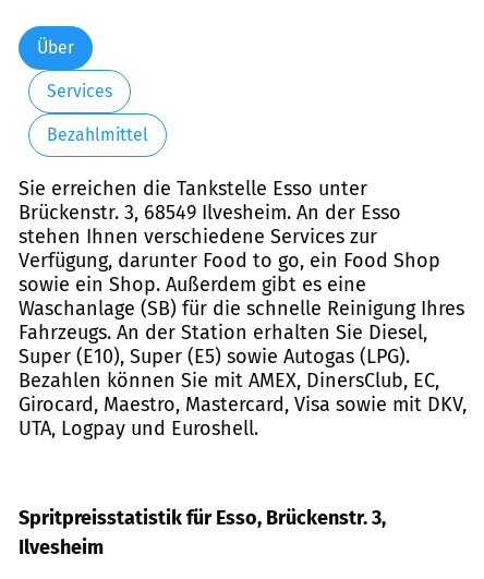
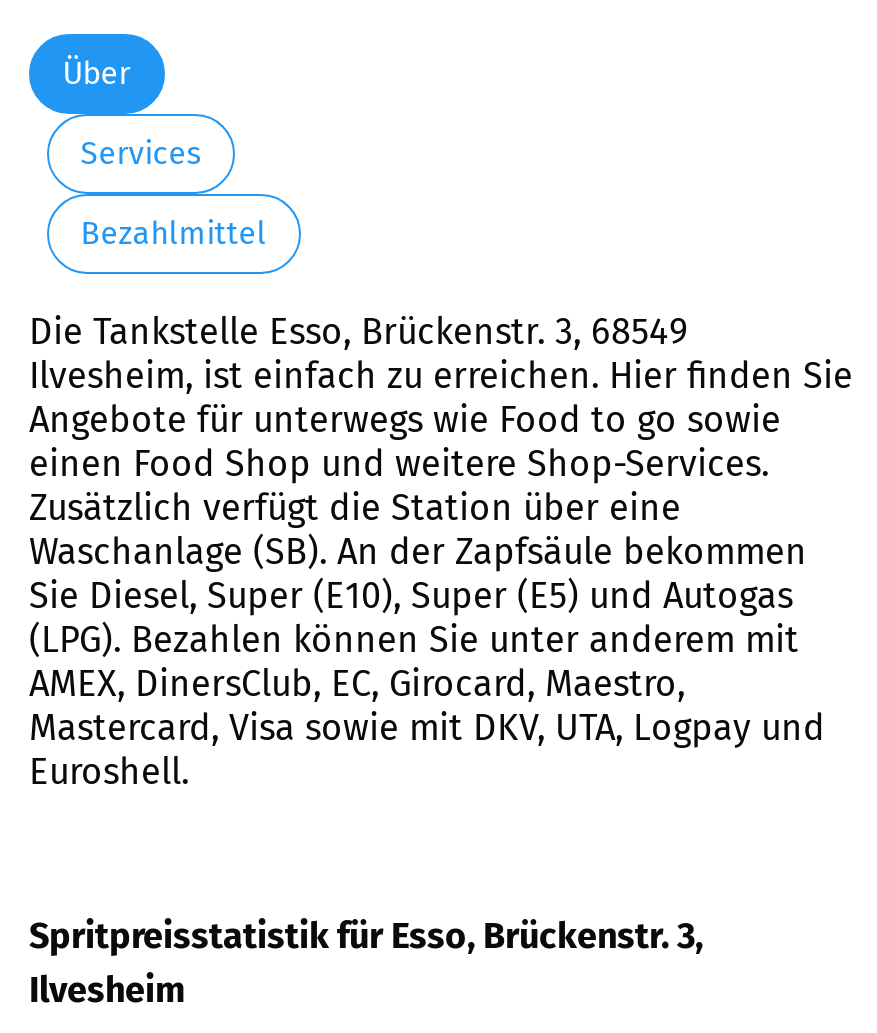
- Sie erreichen die Tankstelle Esso unter
- Brückenstr. 3, 68549 Ilvesheim. An der Esso
- stehen Ihnen verschiedene Services zur
- Verfügung, darunter Food to go, ein Food Shop
- sowie ein Shop. Außerdem gibt es eine
- Waschanlage (SB) für die schnelle Reinigung Ihres
- Fahrzeugs. An der Station erhalten Sie Diesel,
- Super (E10), Super (E5) sowie Autogas (LPG).
- Bezahlen können Sie mit AMEX, DinersClub, EC,
- Girocard, Maestro, Mastercard, Visa sowie mit DKV,
- UTA, Logpay und Euroshell.
+ Die Tankstelle Esso, Brückenstr. 3, 68549
+ Ilvesheim, ist einfach zu erreichen. Hier finden Sie
+ Angebote für unterwegs wie Food to go sowie
+ einen Food Shop und weitere Shop-Services.
+ Zusätzlich verfügt die Station über eine
+ Waschanlage (SB). An der Zapfsäule bekommen
+ Sie Diesel, Super (E10), Super (E5) und Autogas
+ (LPG). Bezahlen können Sie unter anderem mit
+ AMEX, DinersClub, EC, Girocard, Maestro,
+ Mastercard, Visa sowie mit DKV, UTA, Logpay und
+ Euroshell.
